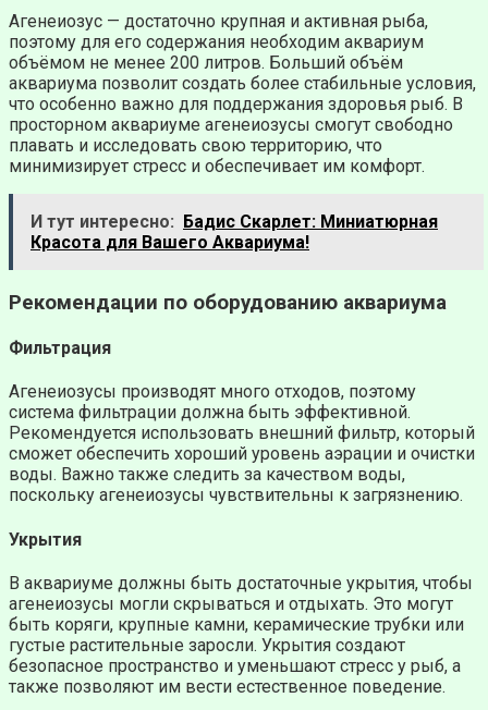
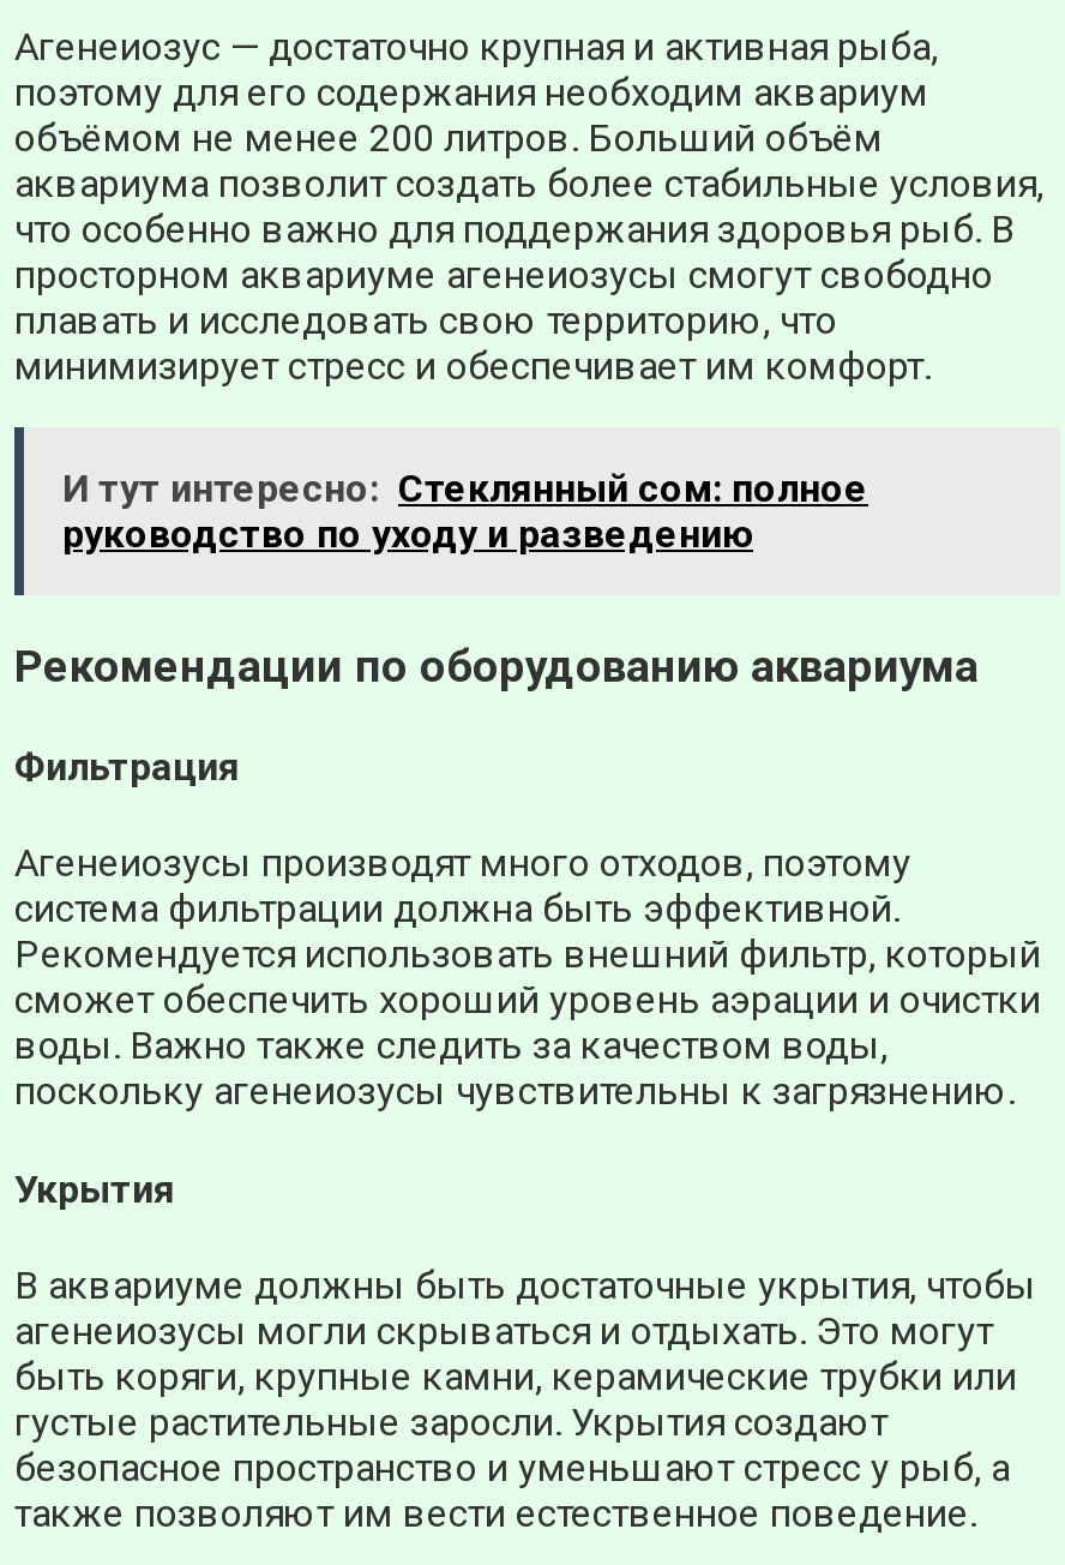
- И тут интересно: Бадис Скарлет: Миниатюрная
- Красота для Вашего Аквариума!
+ И тут интересно: Стеклянный сом: полное
+ руководство по уходу и разведению
